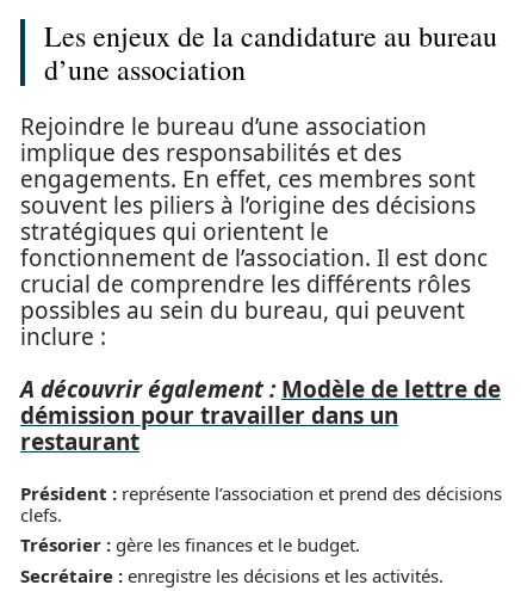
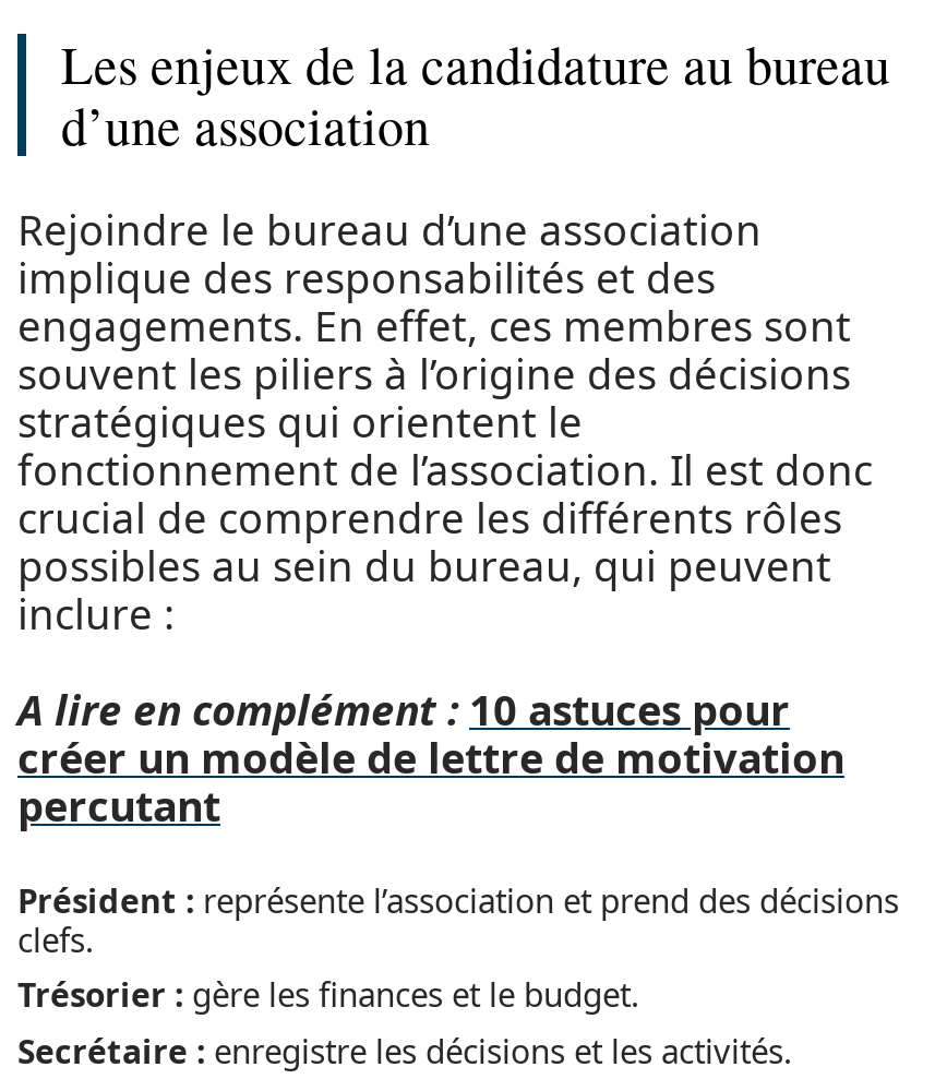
- A découvrir également : Modèle de lettre de
- démission pour travailler dans un
- restaurant
+ A lire en complément : 10 astuces pour
+ créer un modèle de lettre de motivation
+ percutant
